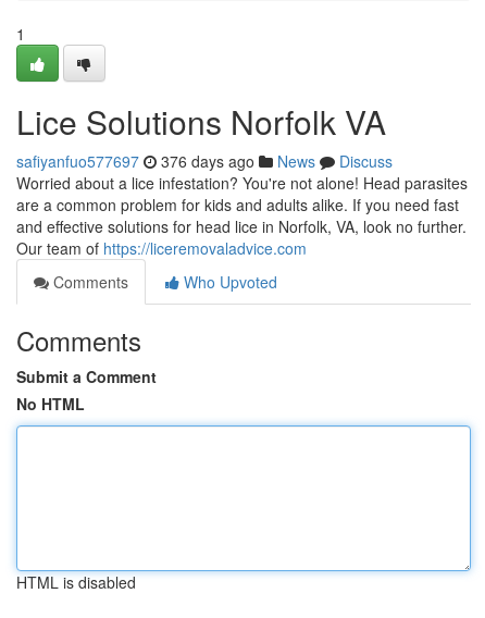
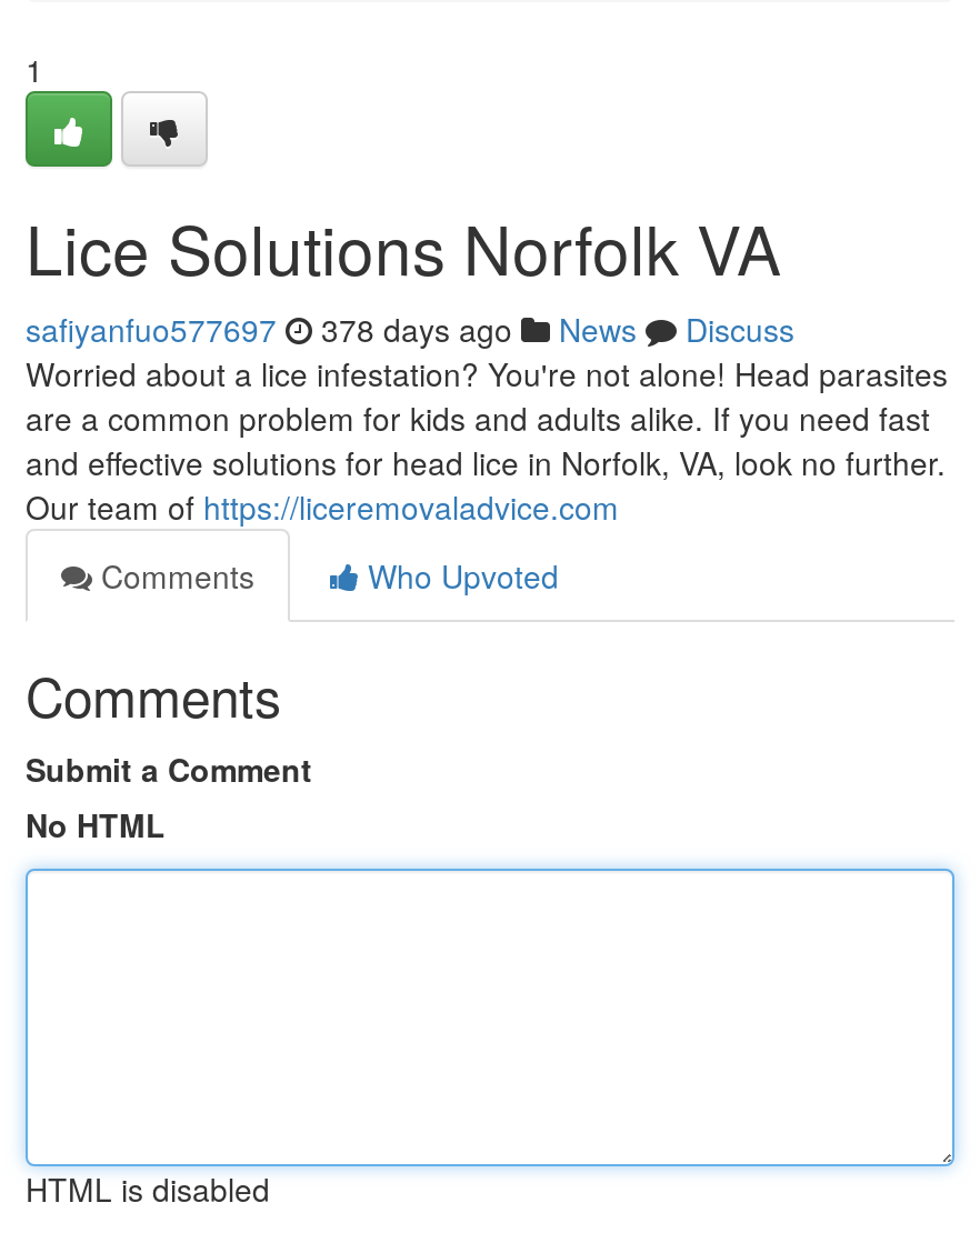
- safiyanfuo577697 376 days ago News Discuss
+ safiyanfuo577697 378 days ago News Discuss
